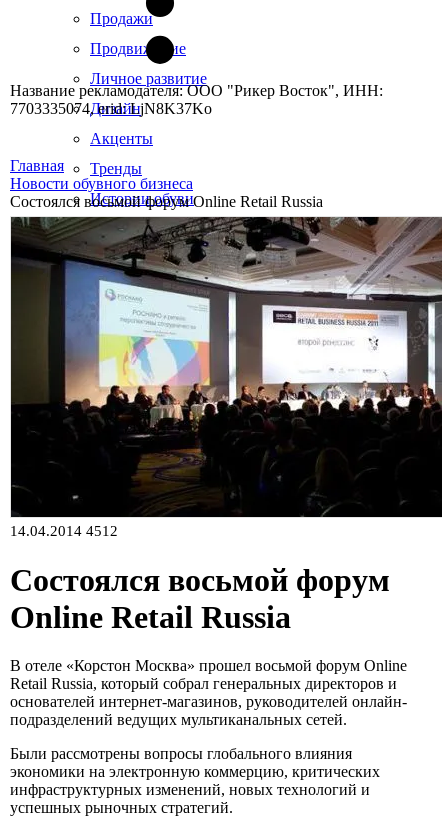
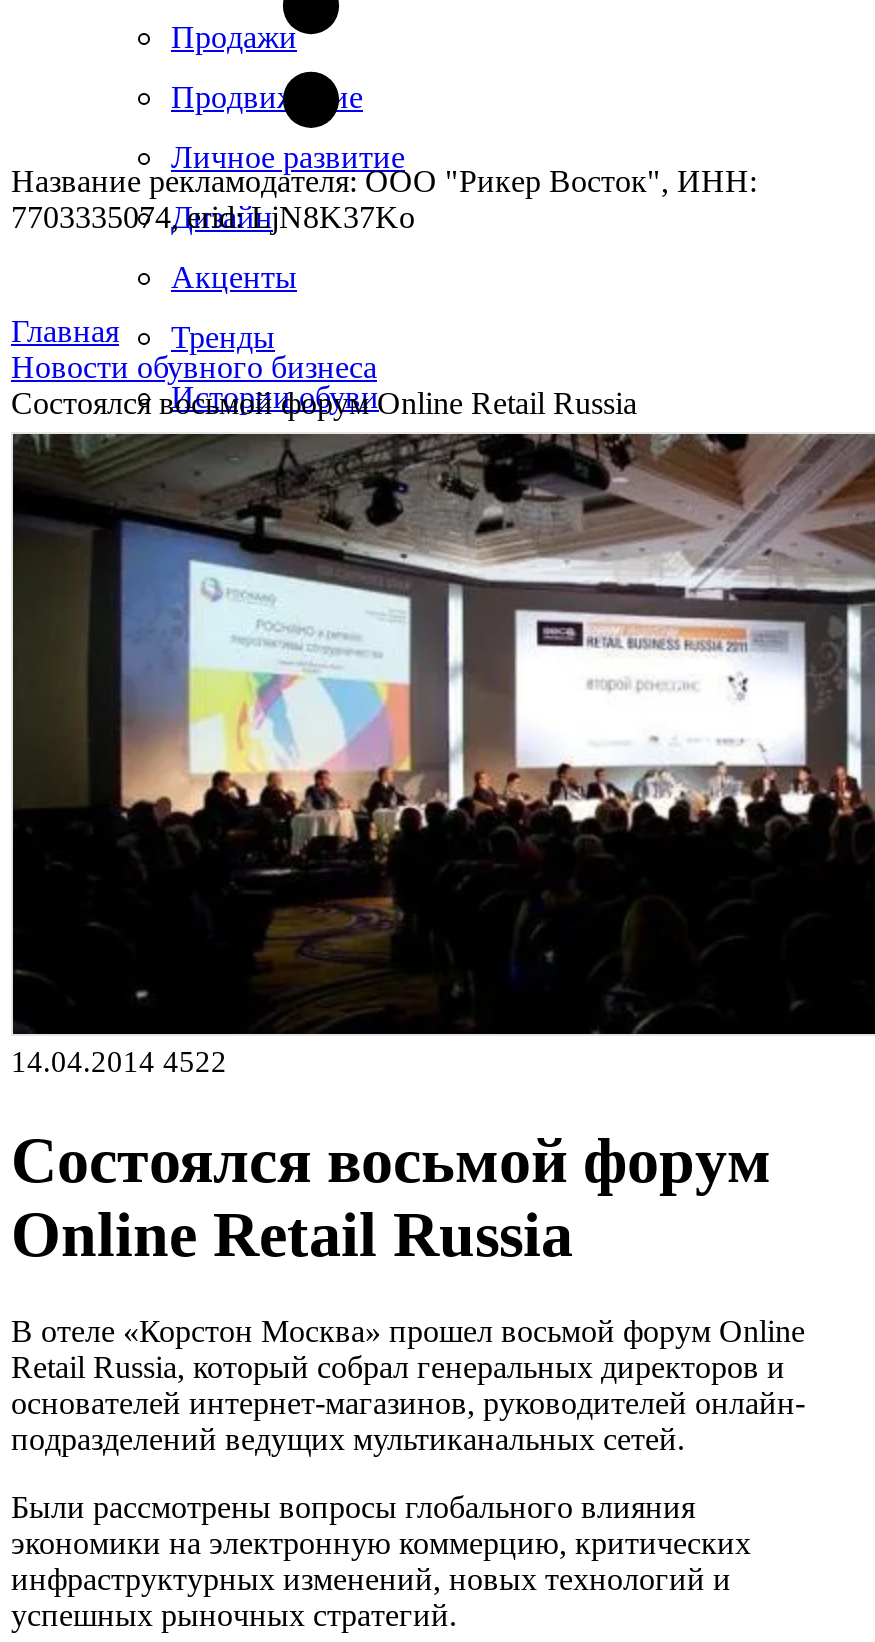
- 14.04.2014 4512
+ 14.04.2014 4522
